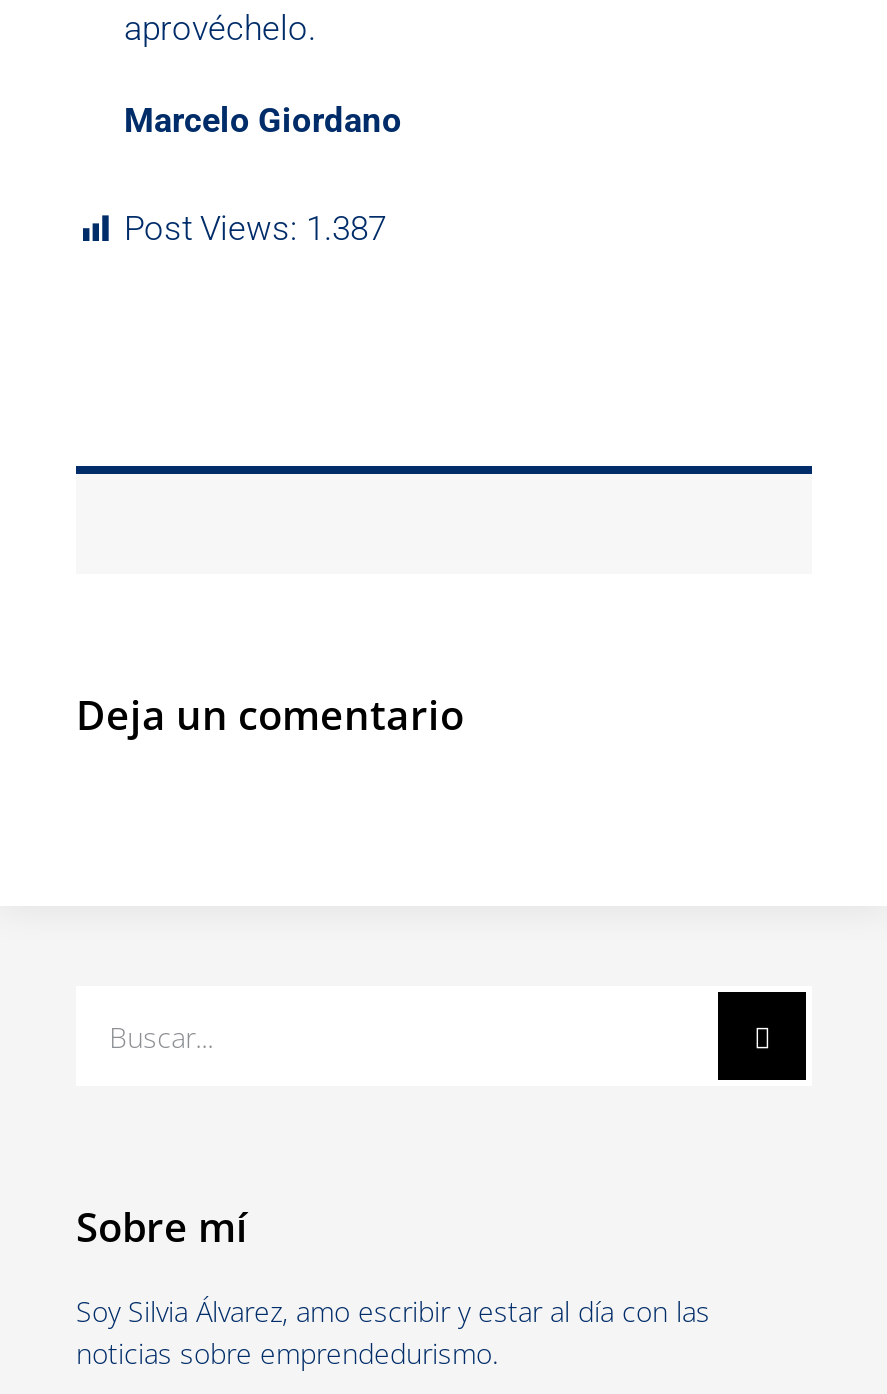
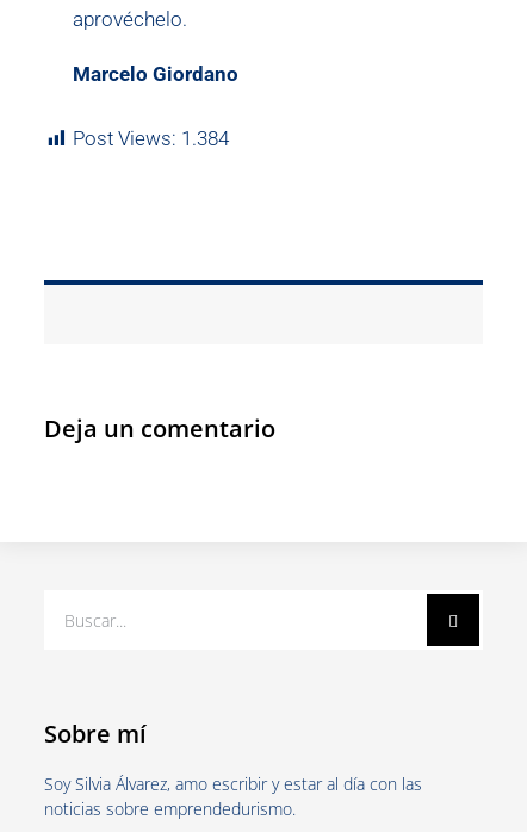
- Post Views: 1.387
+ Post Views: 1.384
